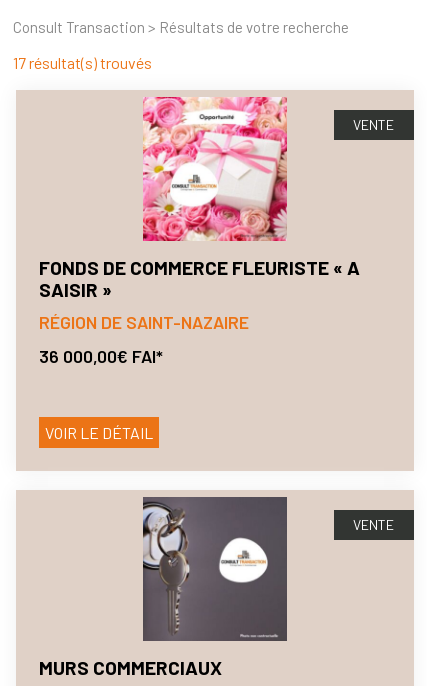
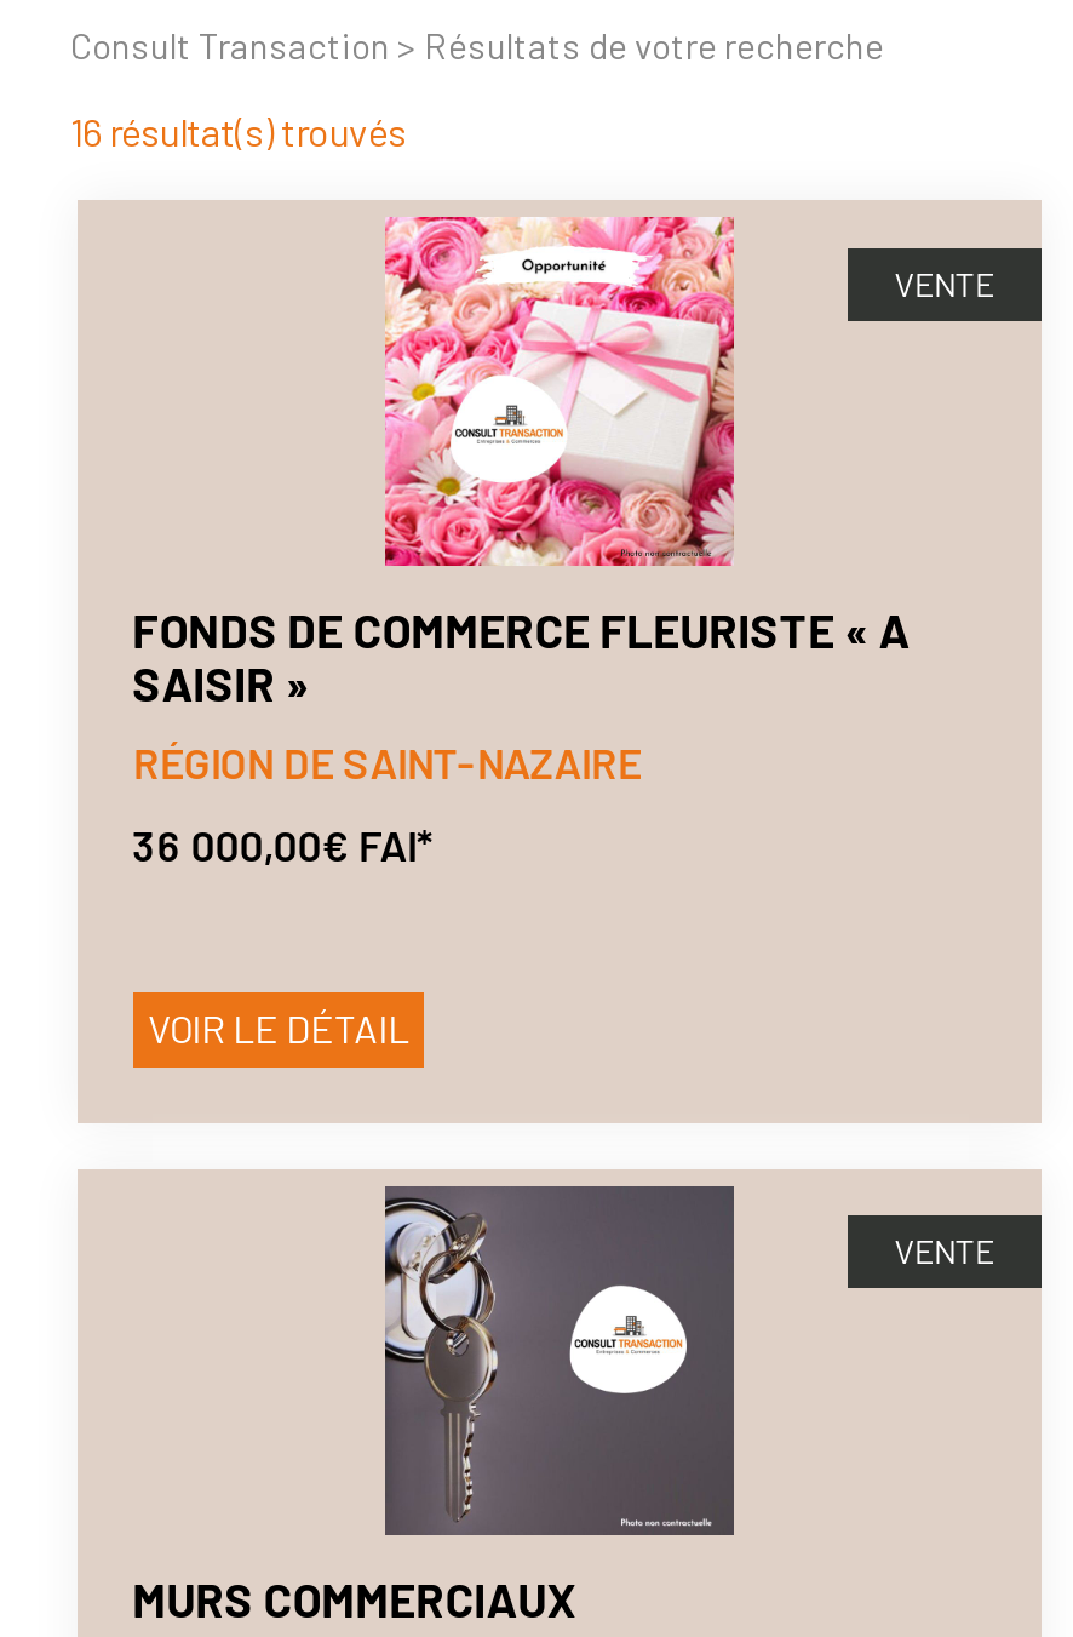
- 17 résultat(s) trouvés
+ 16 résultat(s) trouvés
